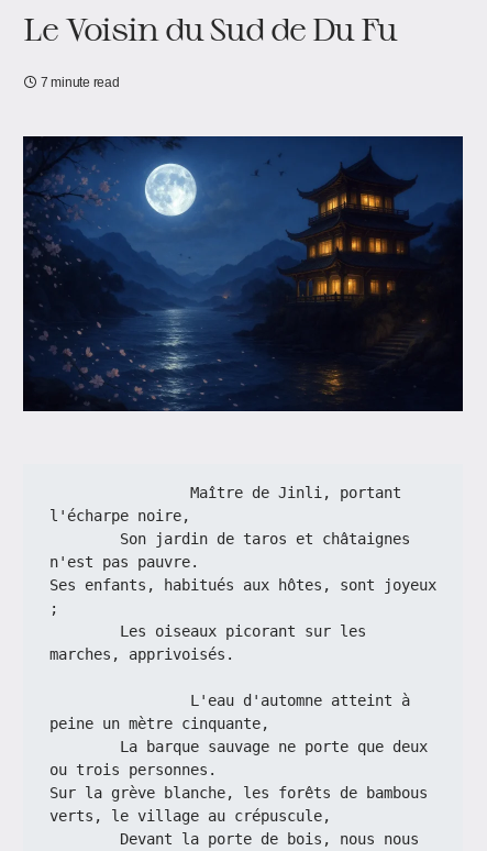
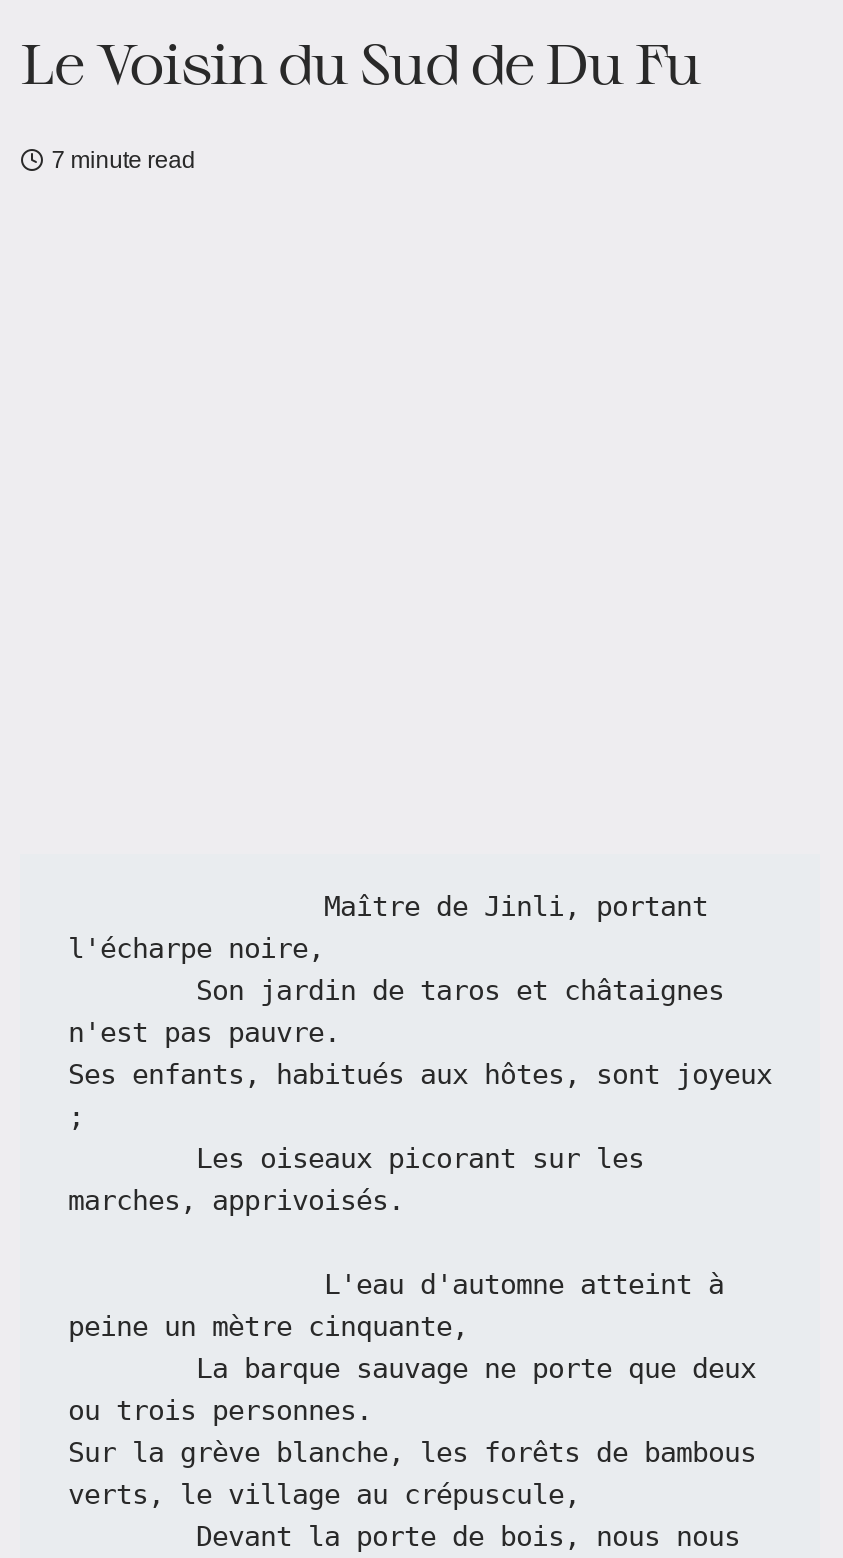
- [image]
